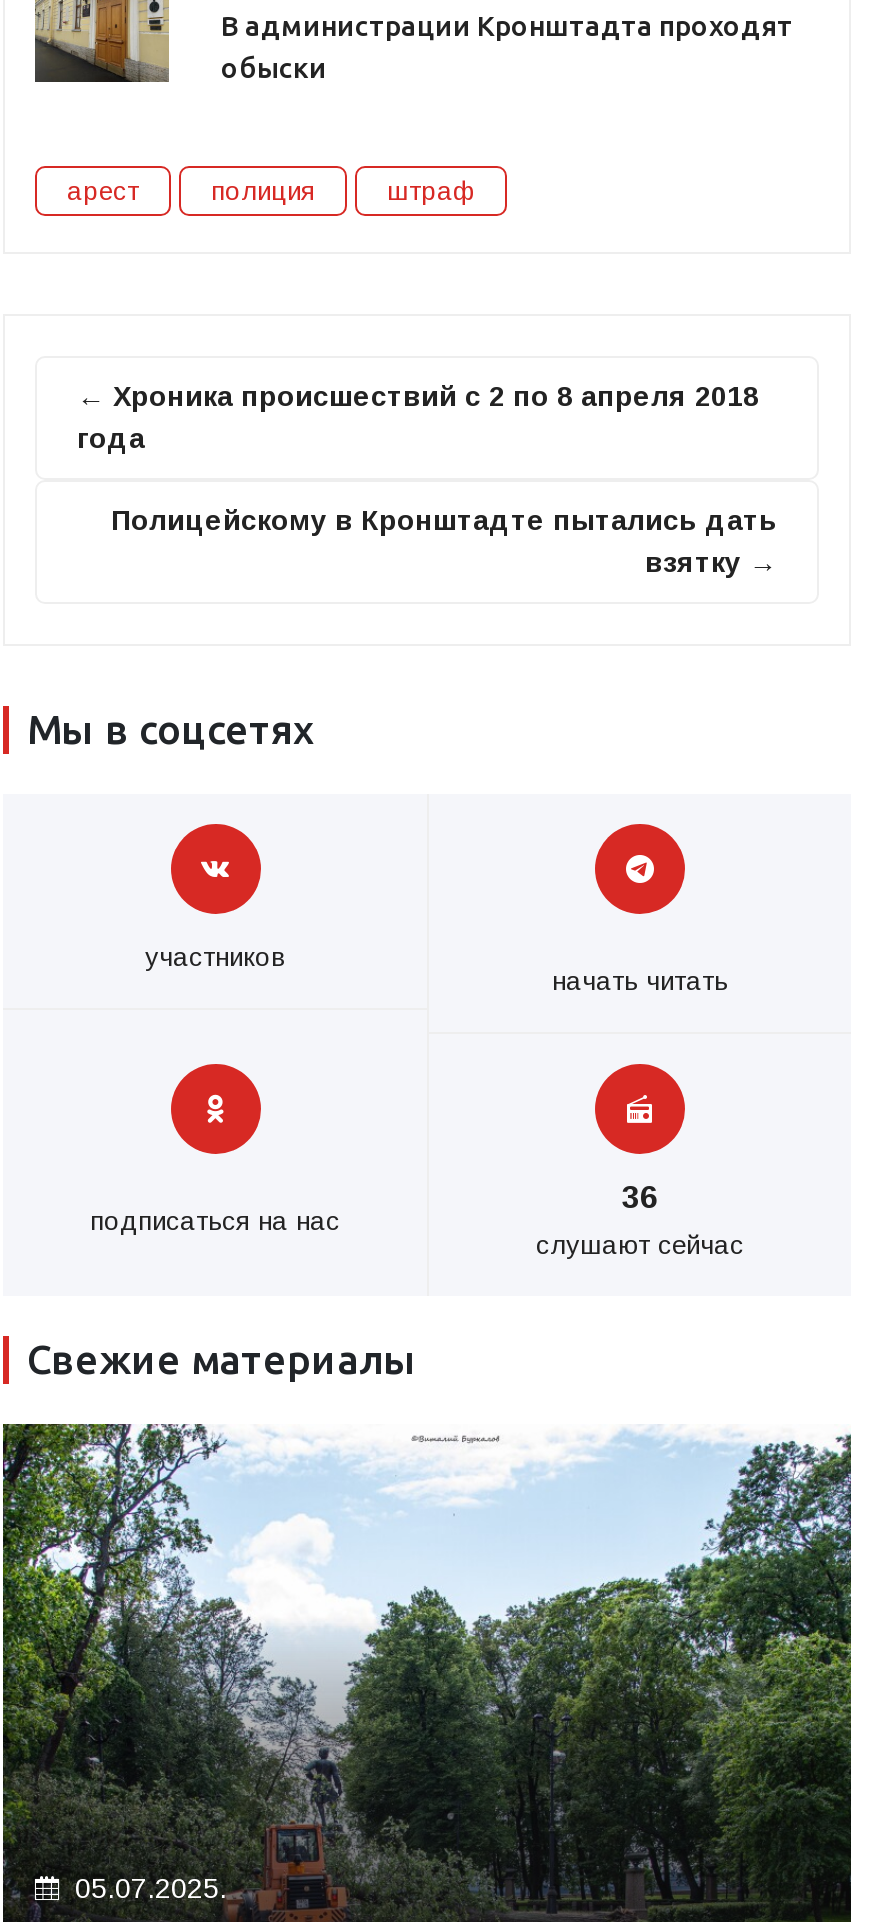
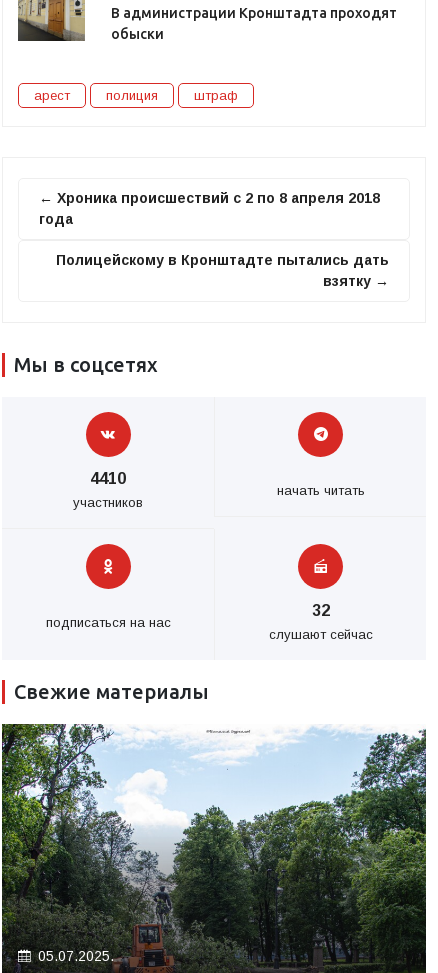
+ 4410

- 36
+ 32
